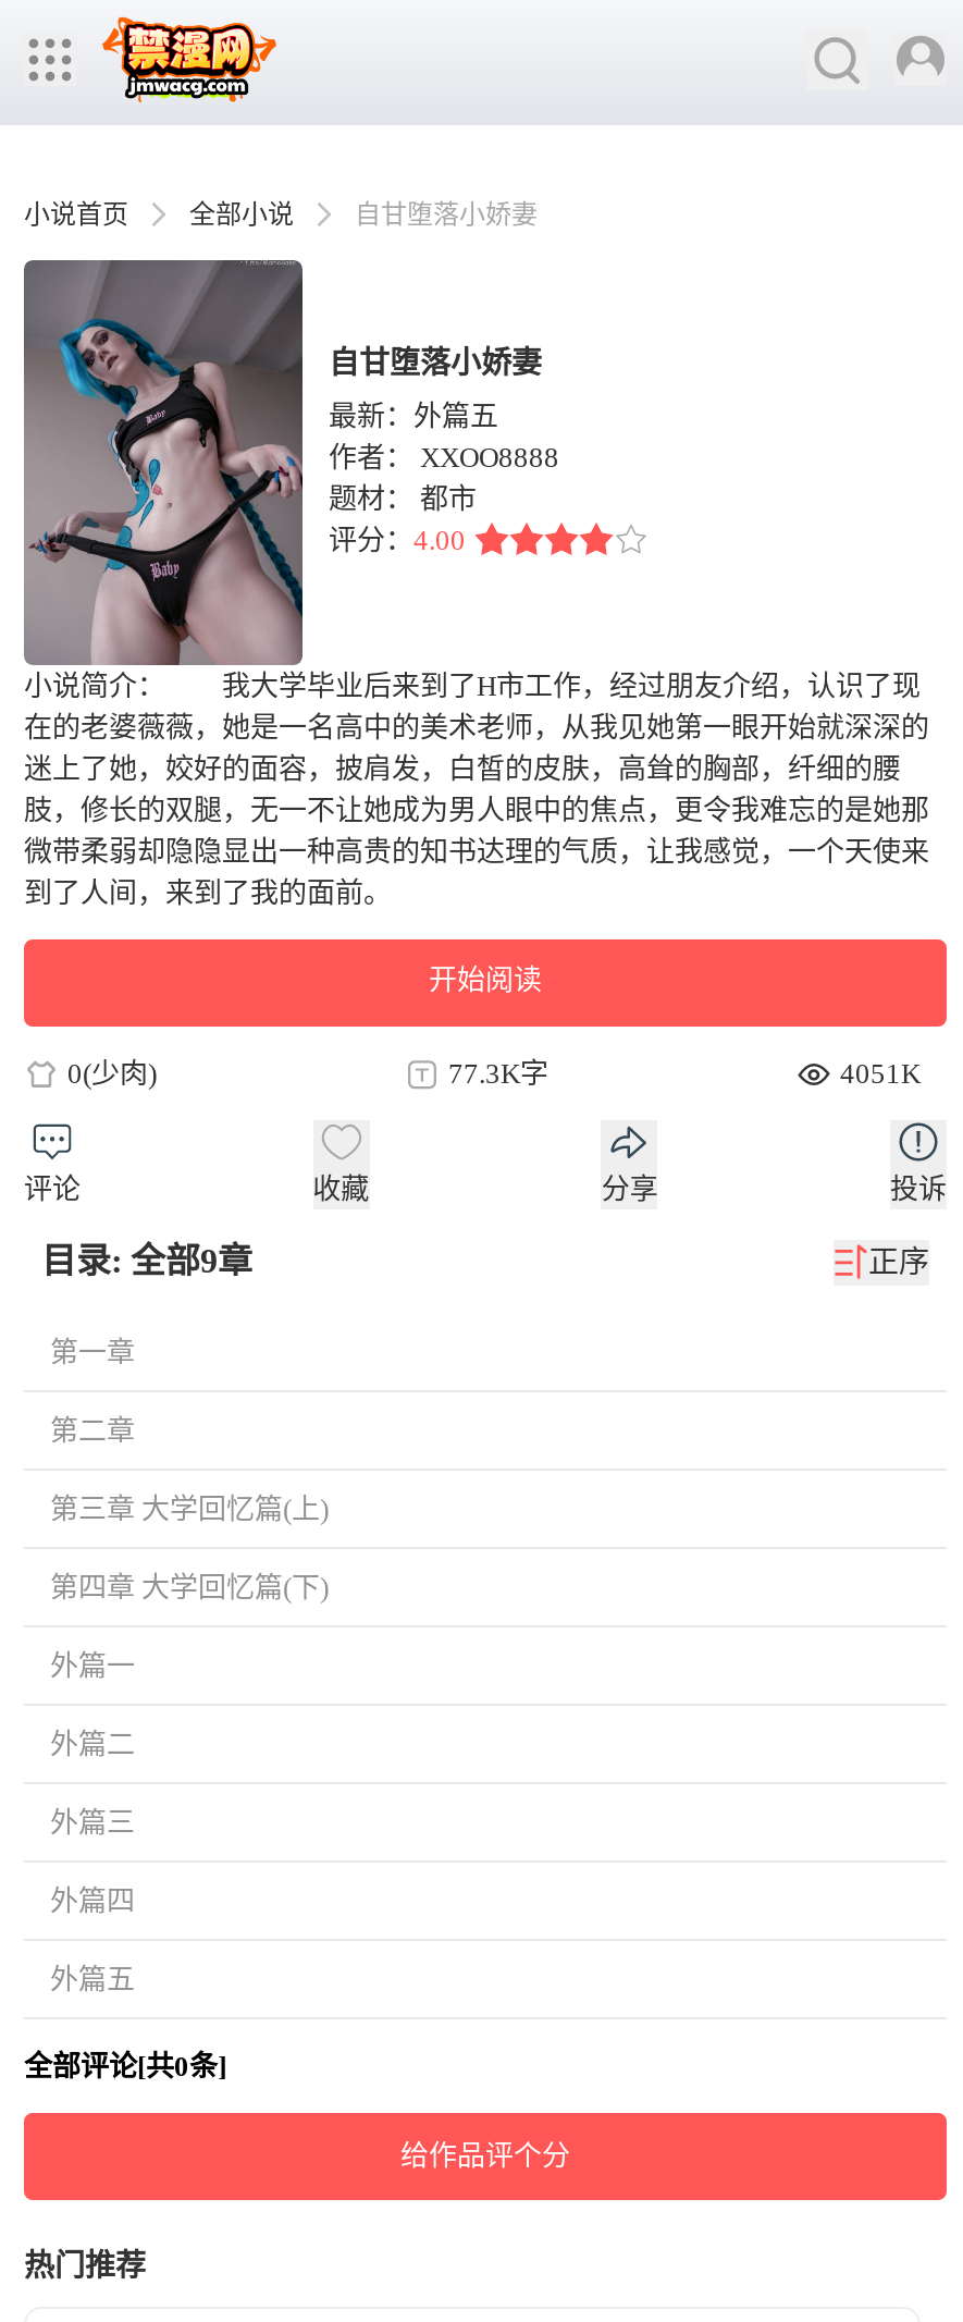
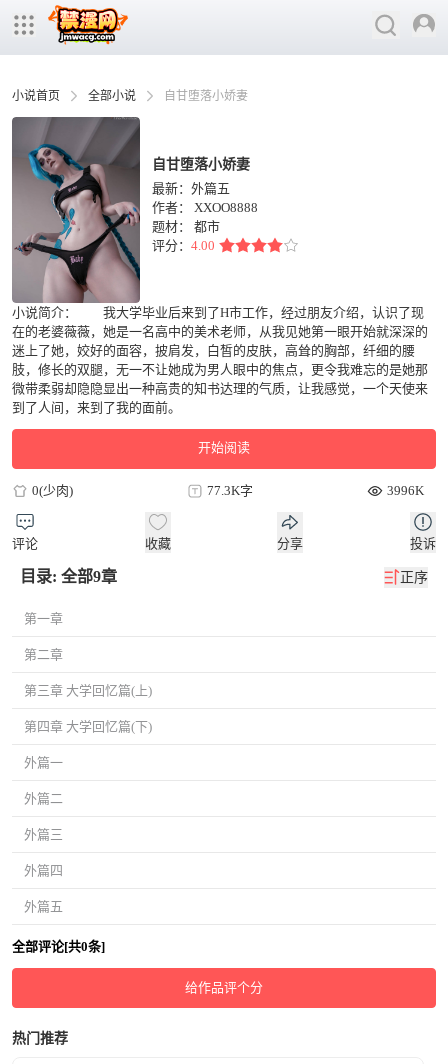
- 4051K
+ 3996K
